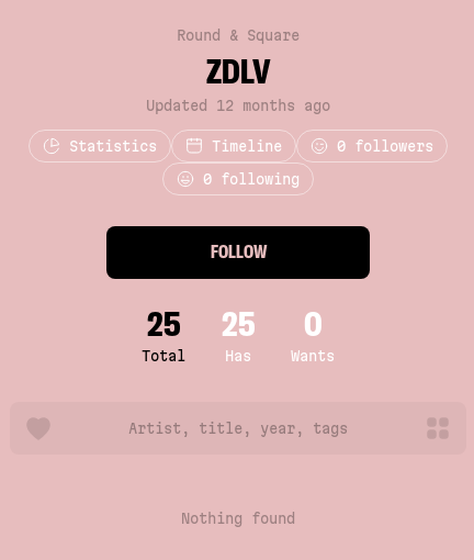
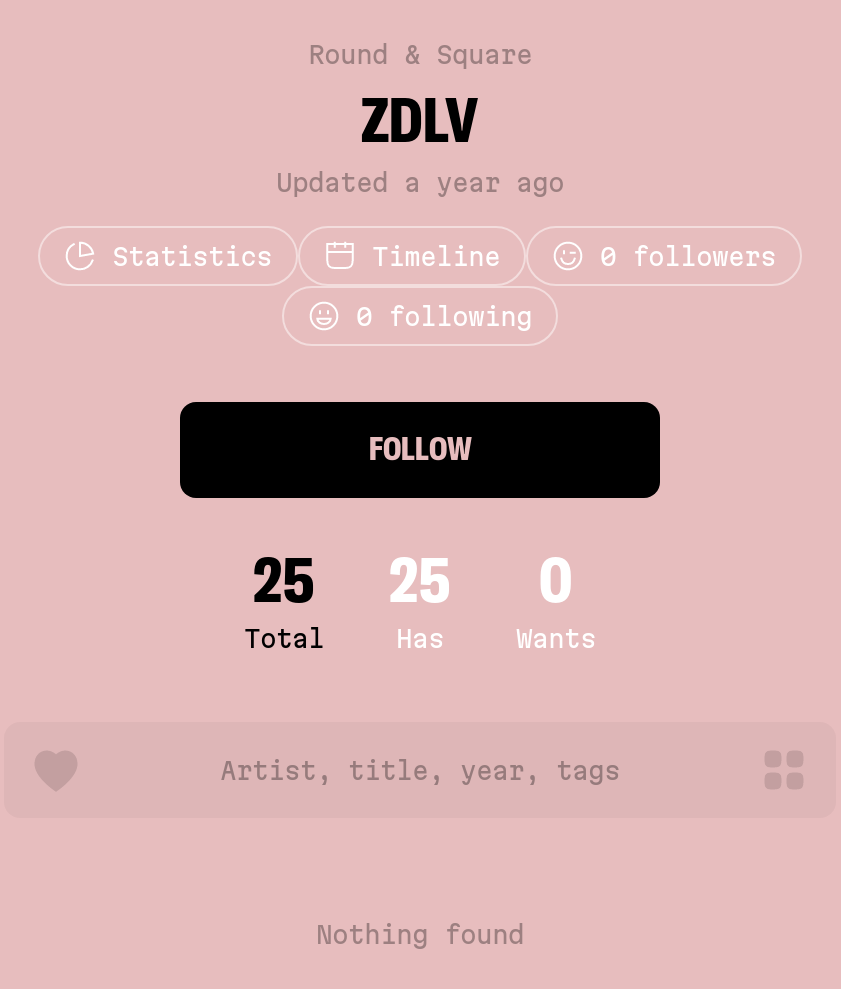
- Updated 12 months ago
+ Updated a year ago
